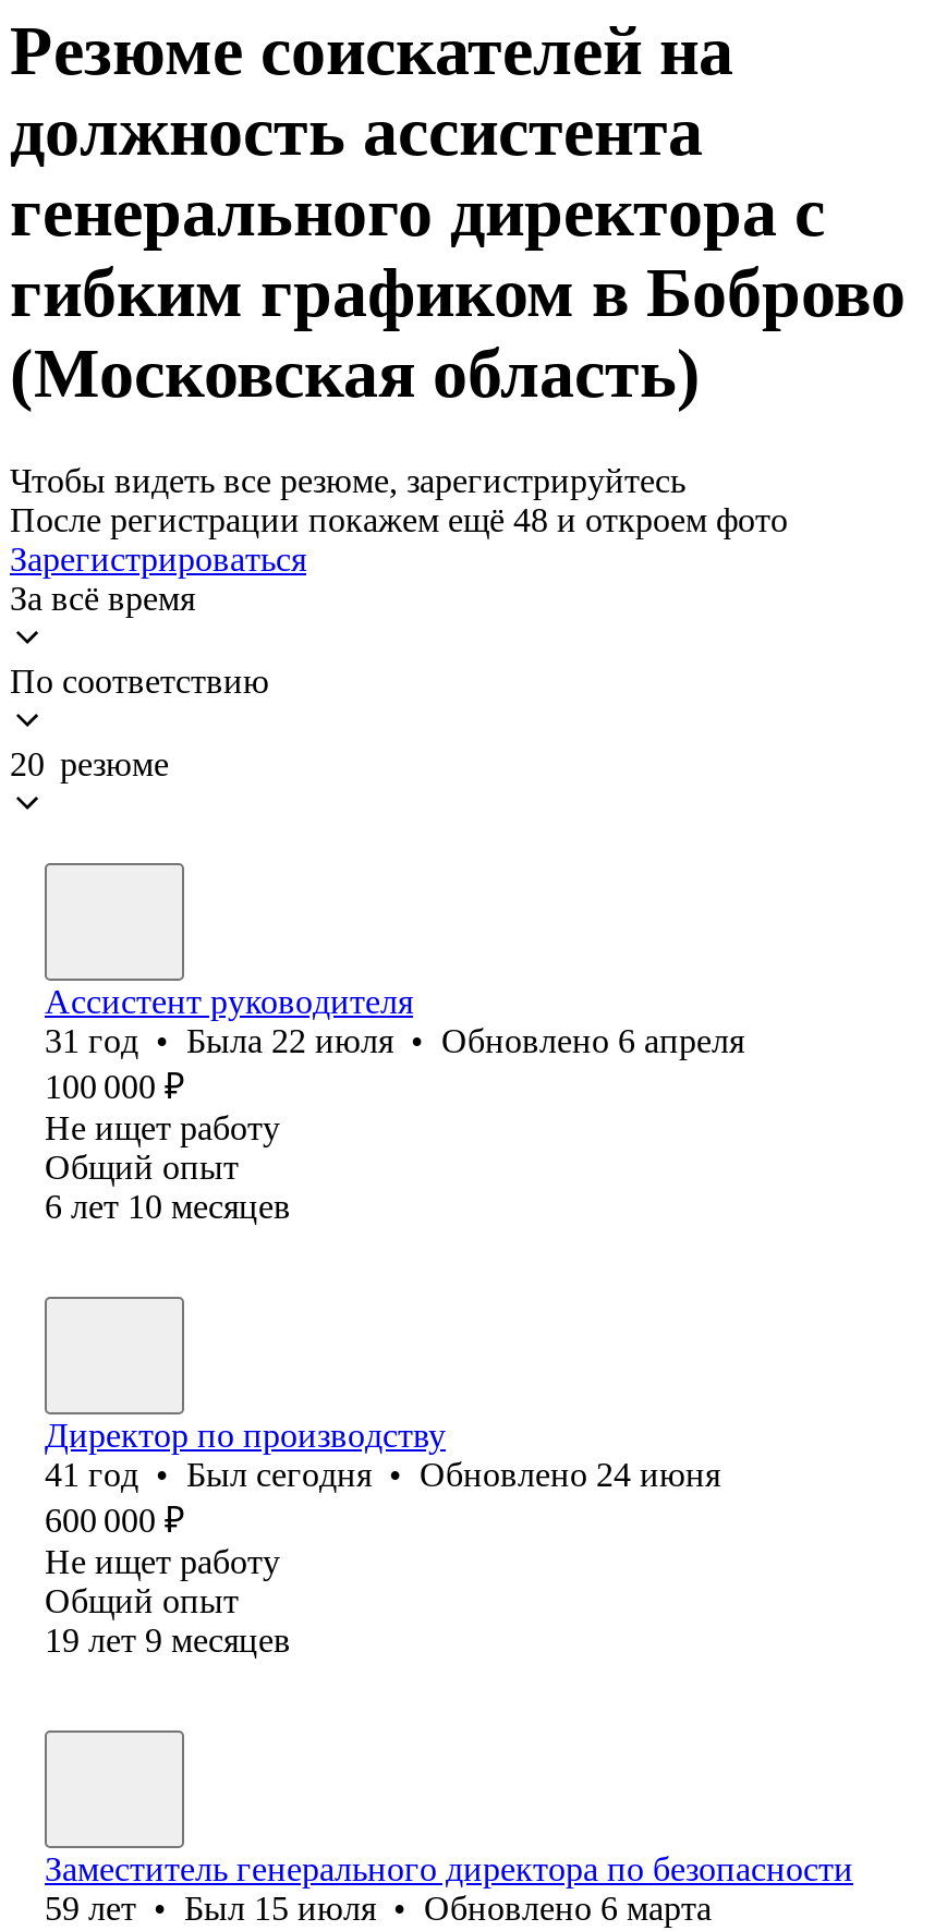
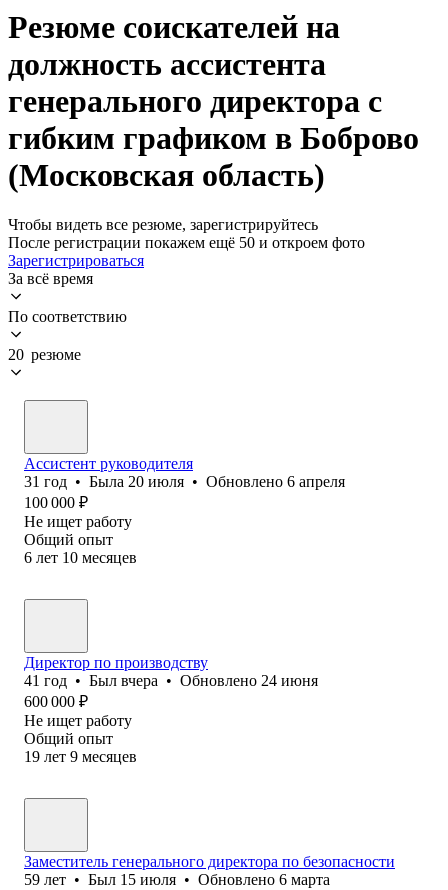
- После регистрации покажем ещё 48 и откроем фото
+ После регистрации покажем ещё 50 и откроем фото

- 31 год • Была 22 июля • Обновлено 6 апреля
+ 31 год • Была 20 июля • Обновлено 6 апреля

- 41 год • Был сегодня • Обновлено 24 июня
+ 41 год • Был вчера • Обновлено 24 июня
